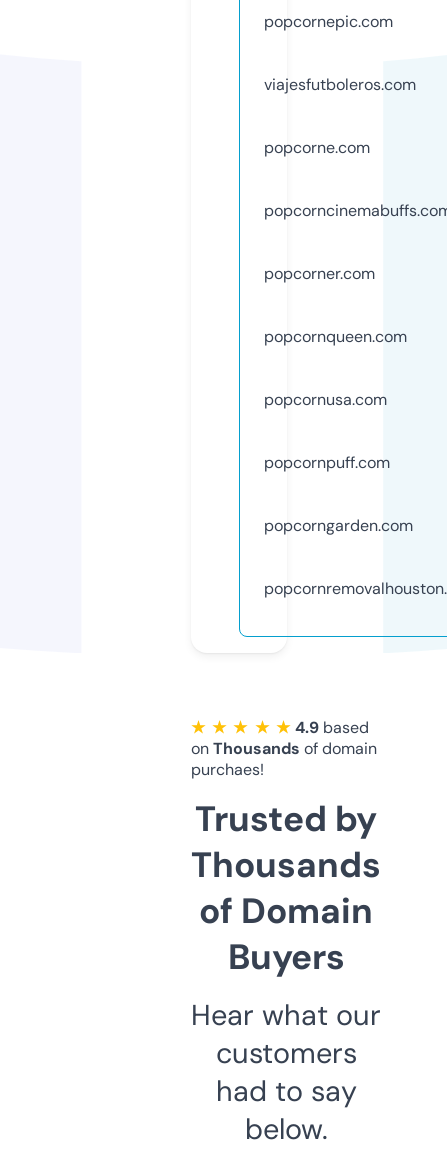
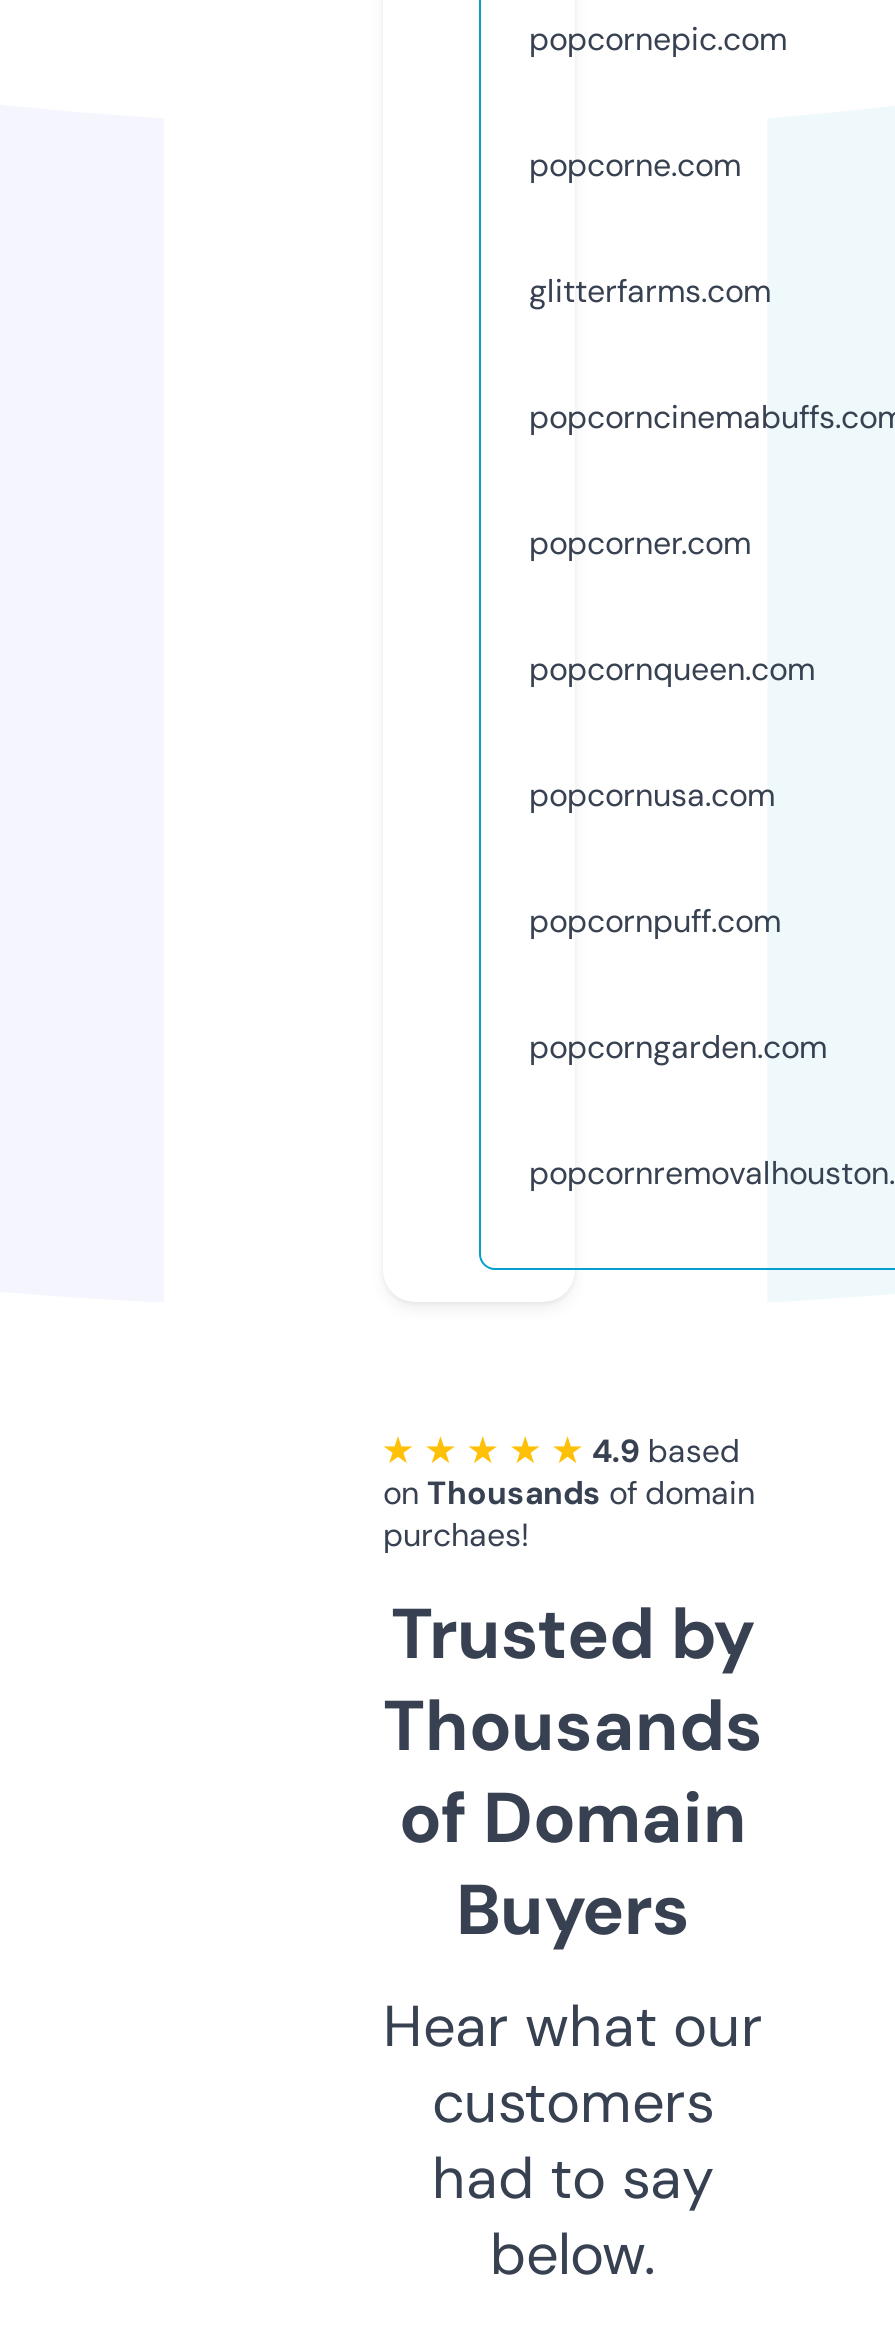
- viajesfutboleros.com

moved up: popcorne.com

+ glitterfarms.com
